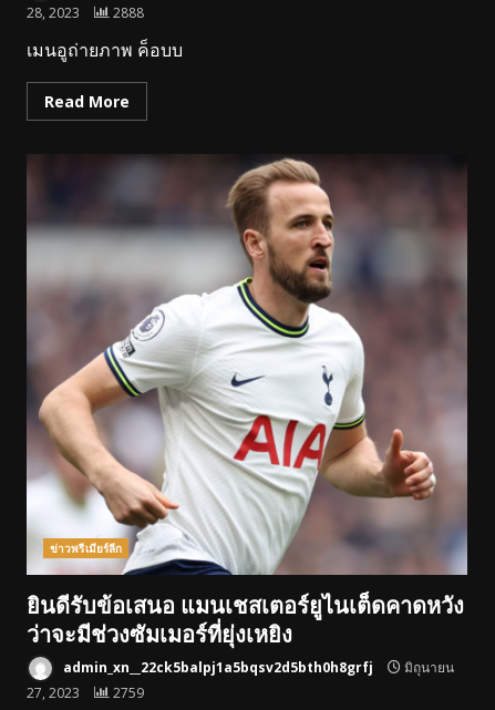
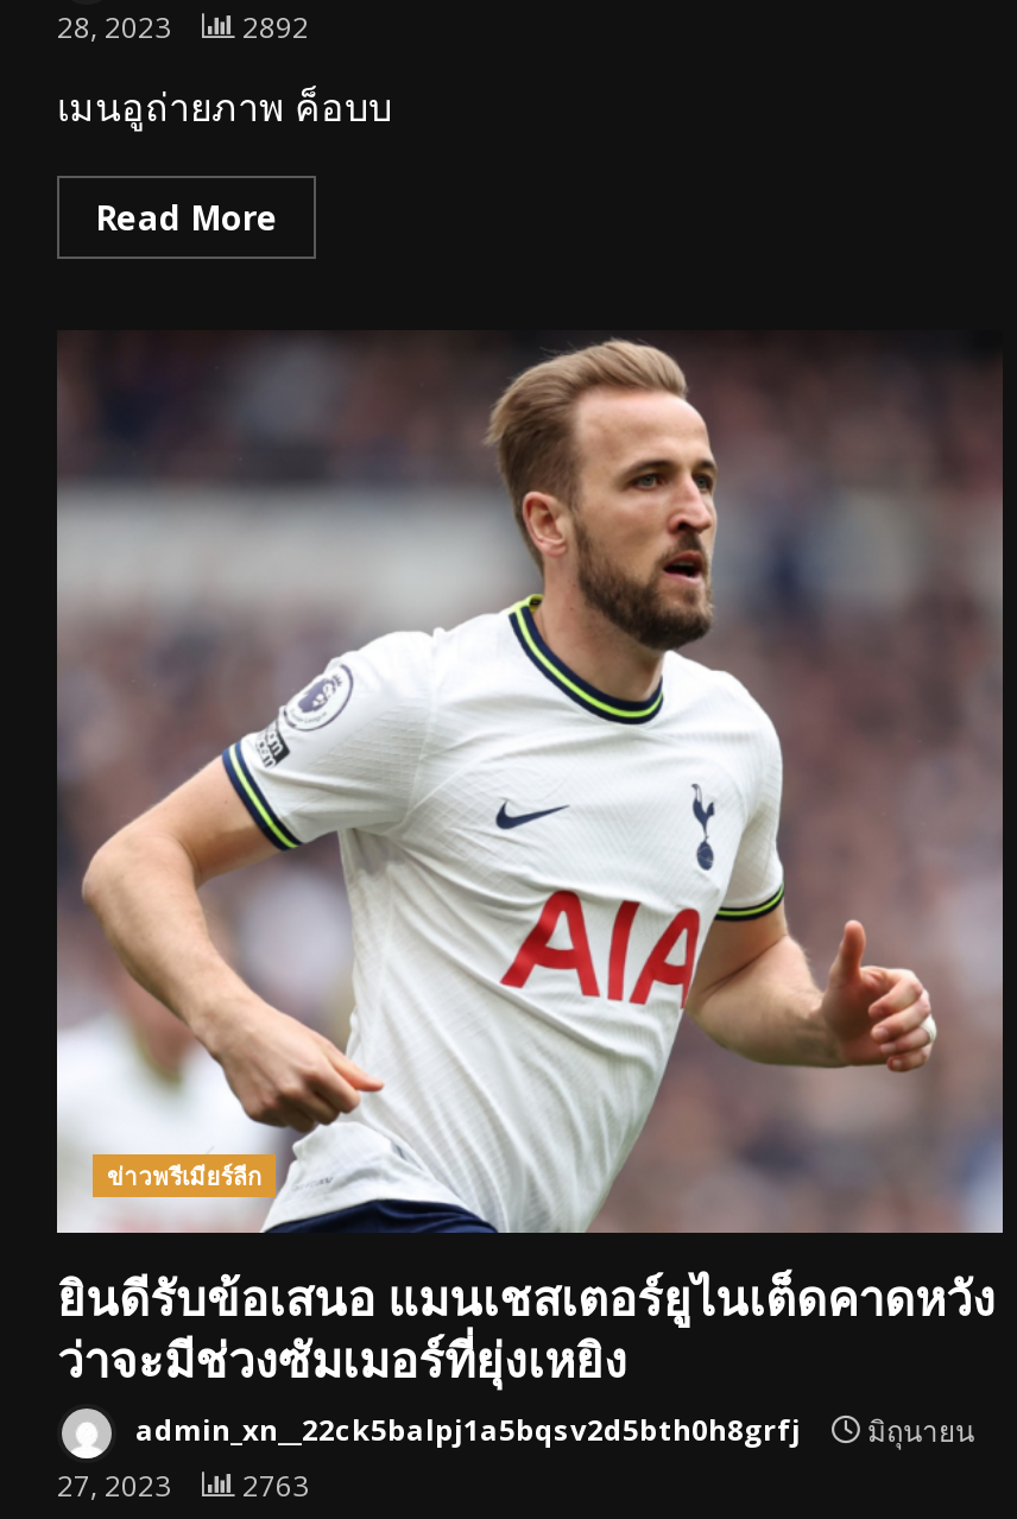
- 28, 2023 2888
+ 28, 2023 2892

- 27, 2023 2759
+ 27, 2023 2763
